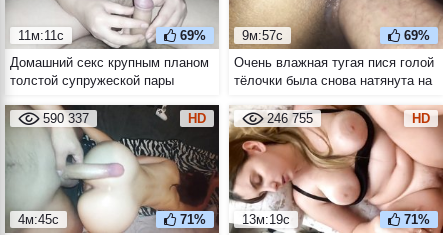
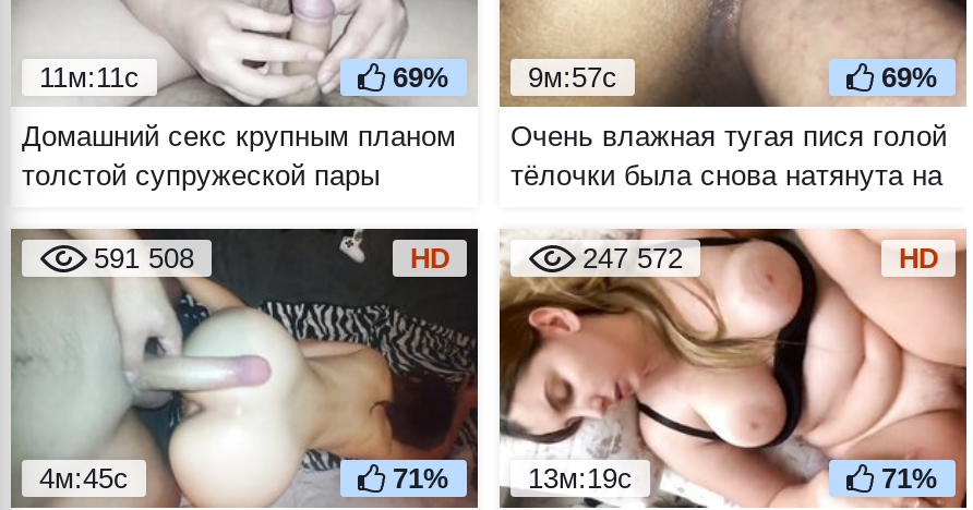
- 590 337
+ 591 508

- 246 755
+ 247 572
